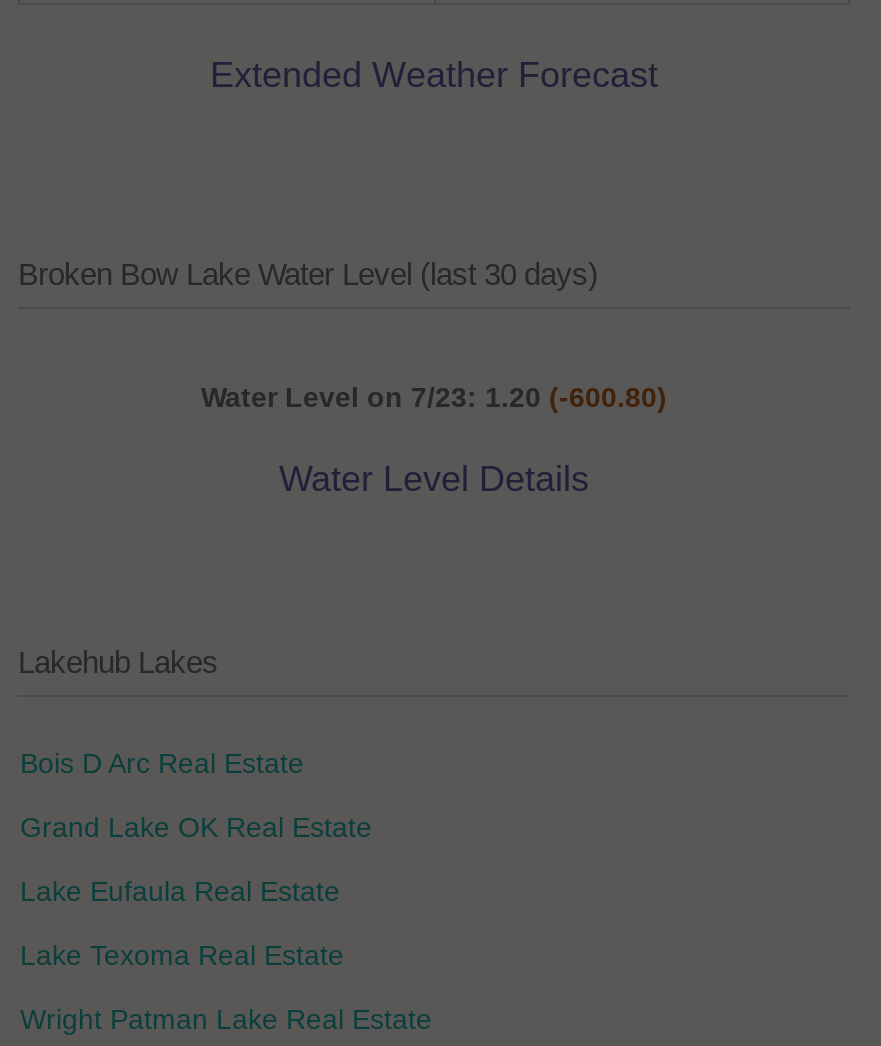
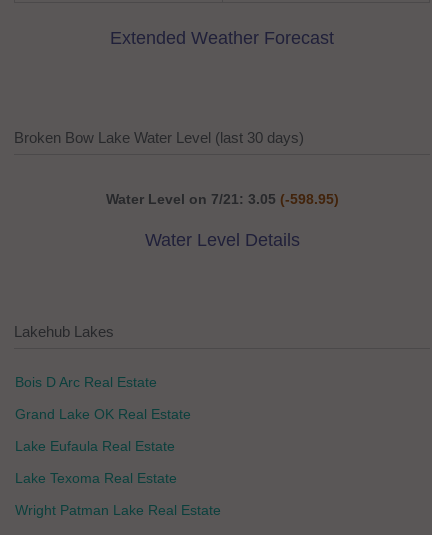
- Water Level on 7/23: 1.20 (-600.80)
+ Water Level on 7/21: 3.05 (-598.95)
